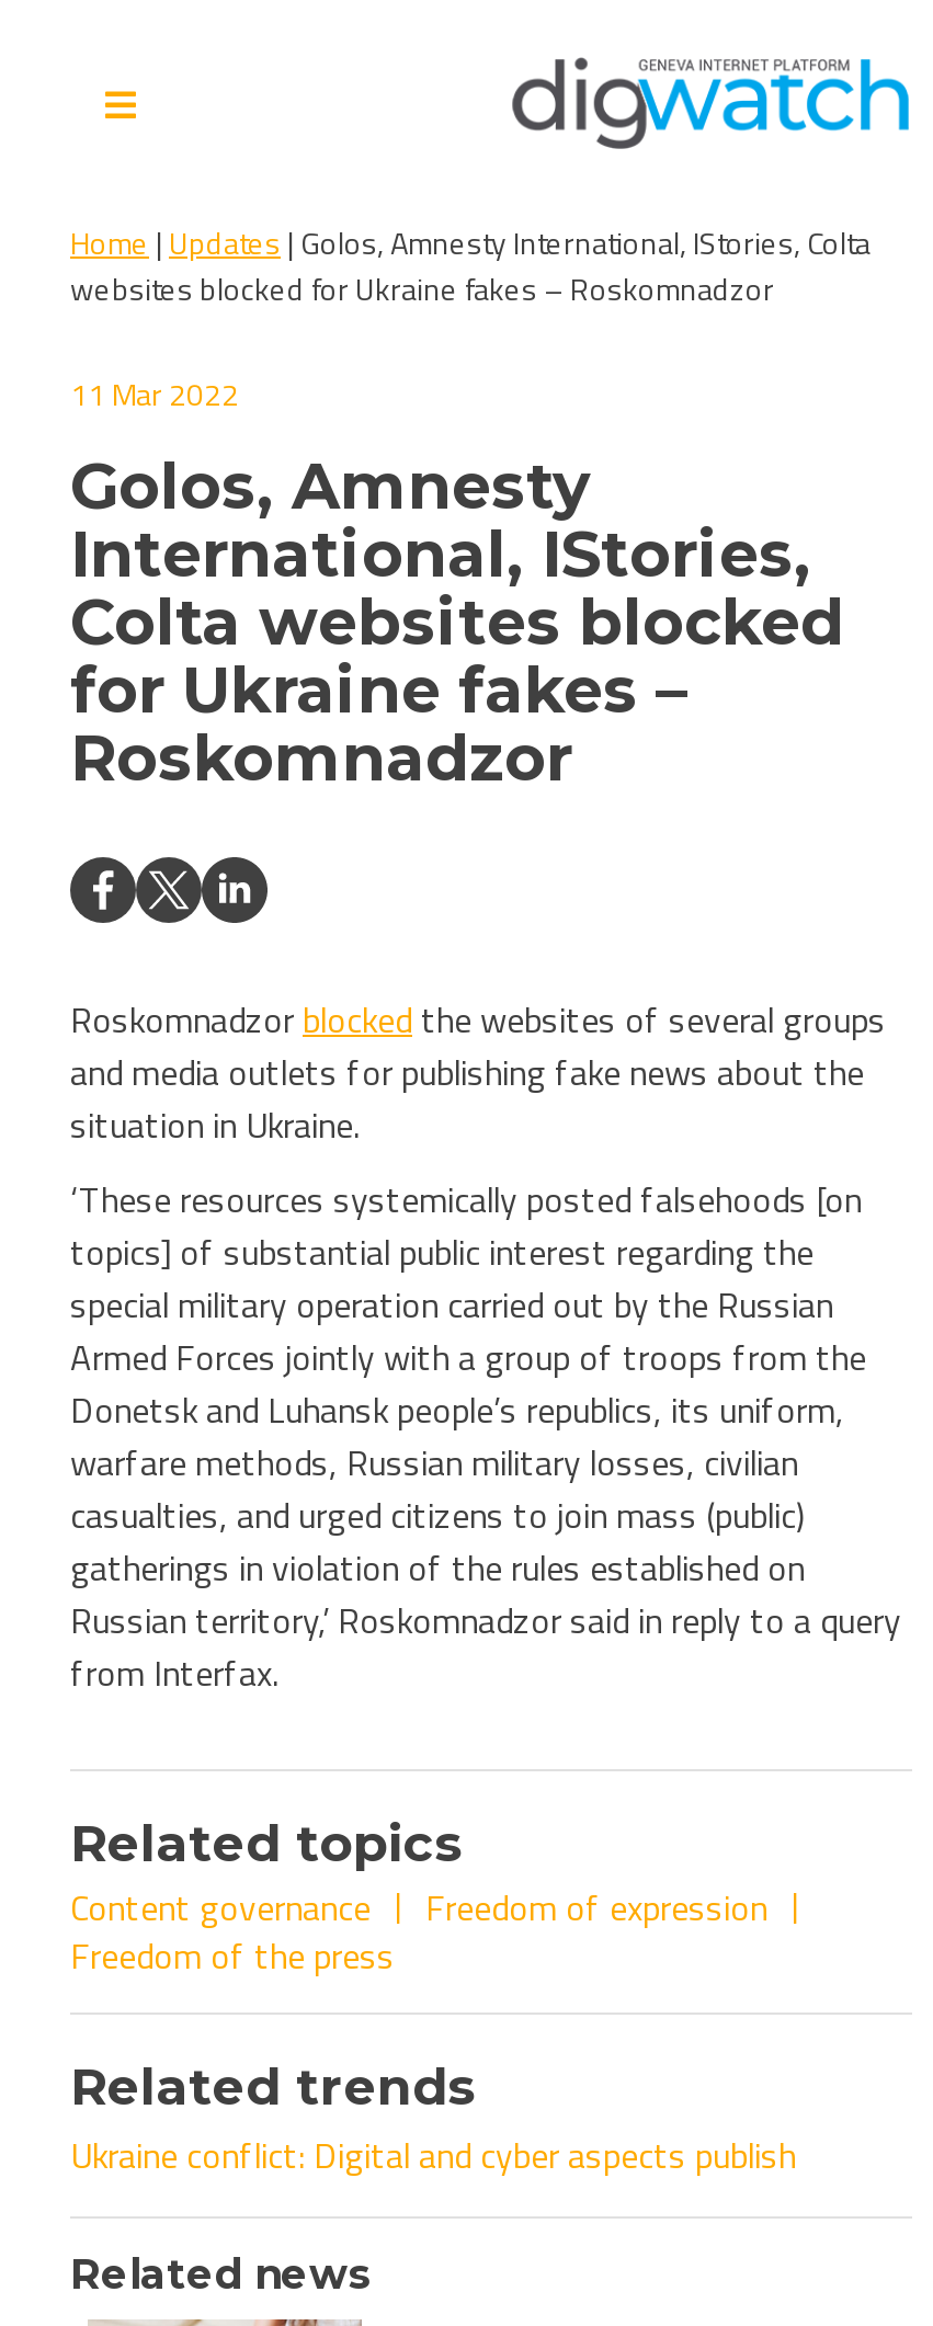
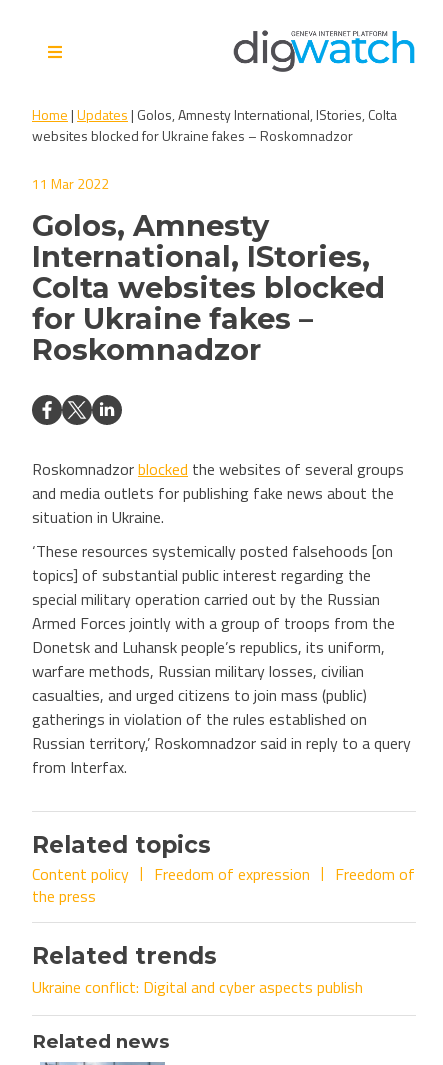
- Content governance
+ Content policy
